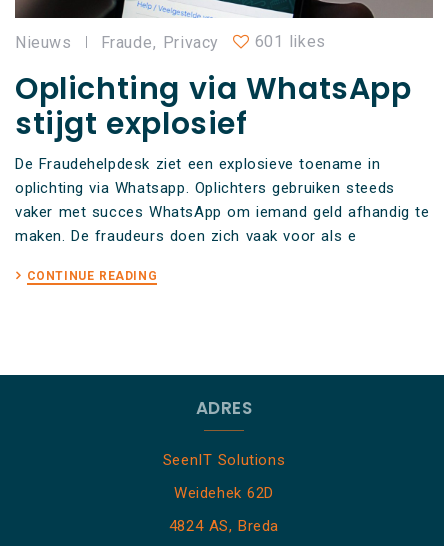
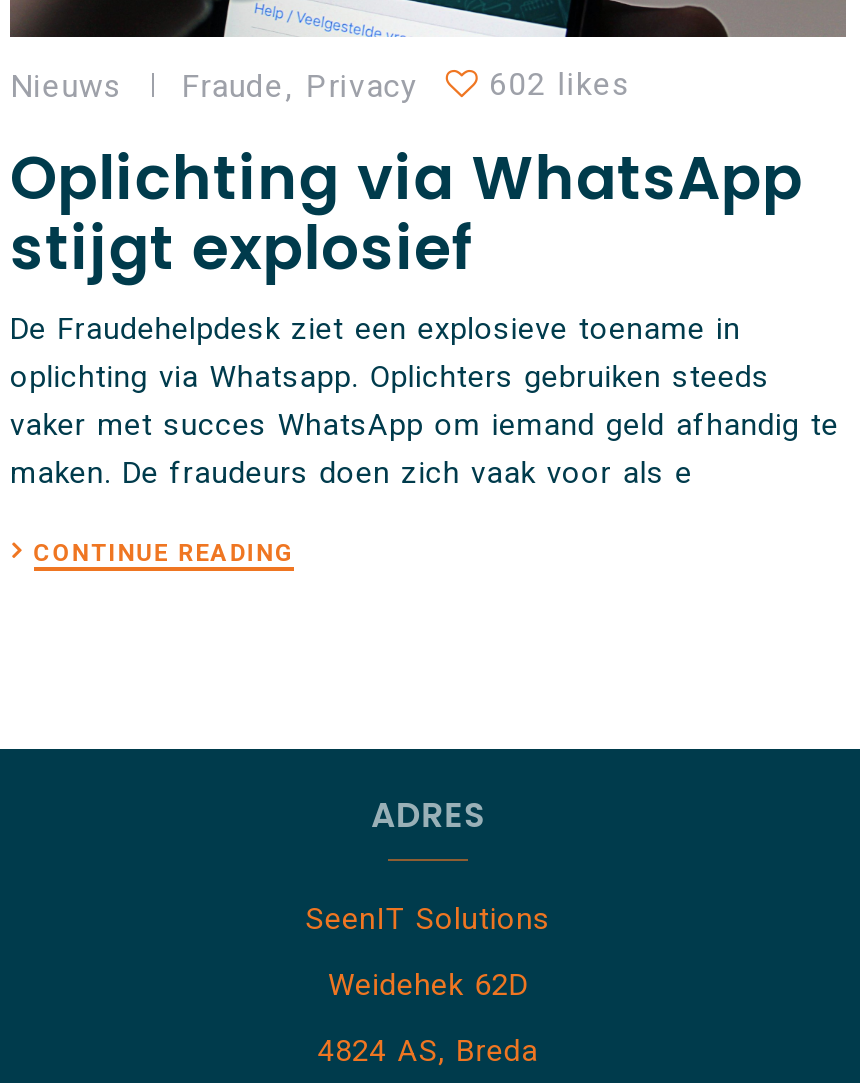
- Nieuws Fraude Privacy 601 likes
+ Nieuws Fraude Privacy 602 likes
